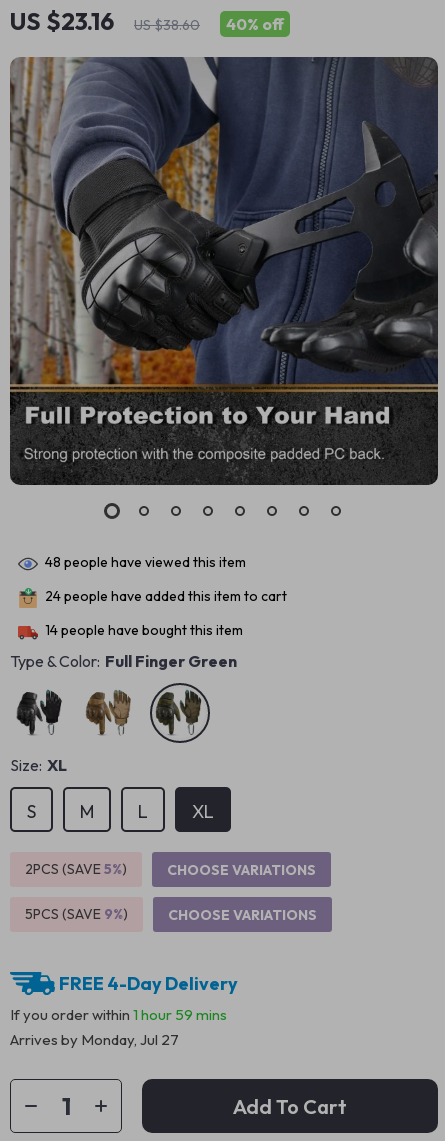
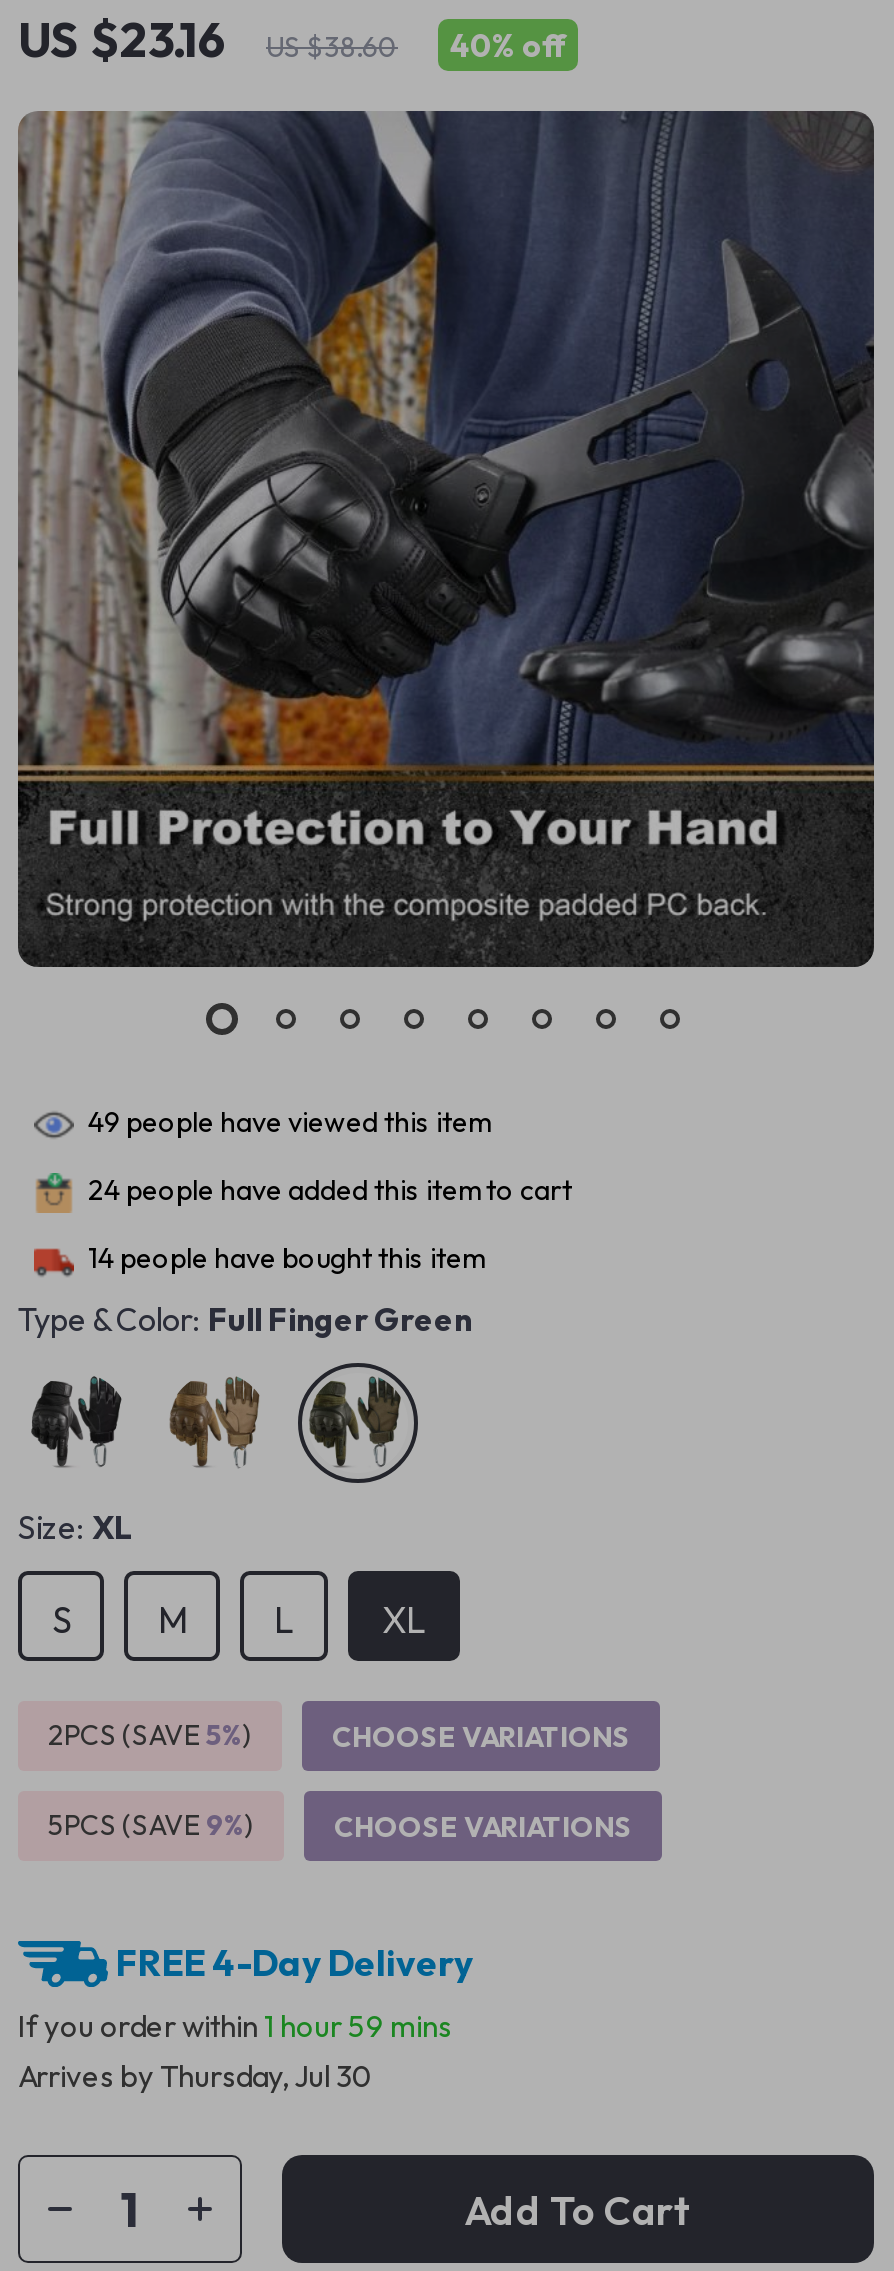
- 48 people have viewed this item
+ 49 people have viewed this item

- Arrives by Monday, Jul 27
+ Arrives by Thursday, Jul 30
